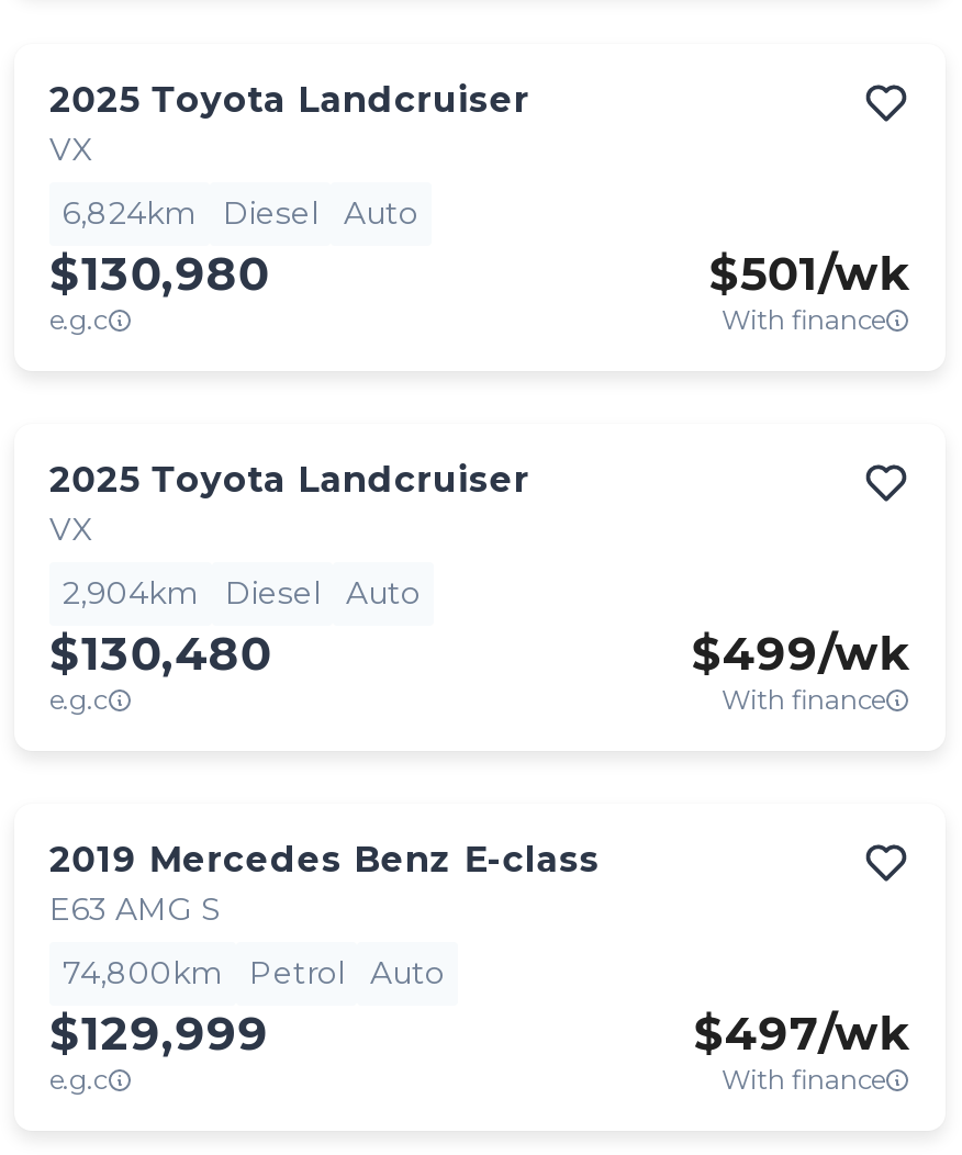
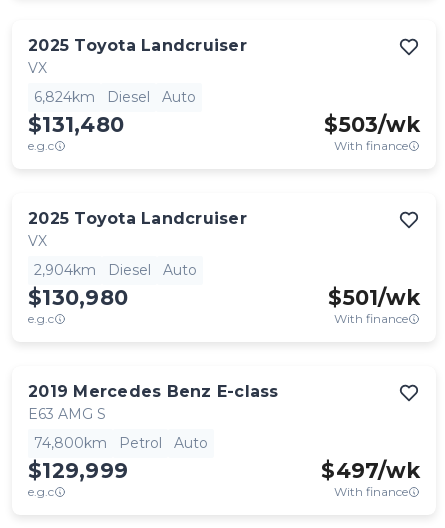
- $130,980
+ $131,480

- $501/wk
+ $503/wk

- $130,480
+ $130,980

- $499/wk
+ $501/wk
